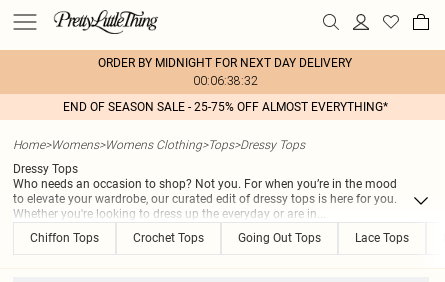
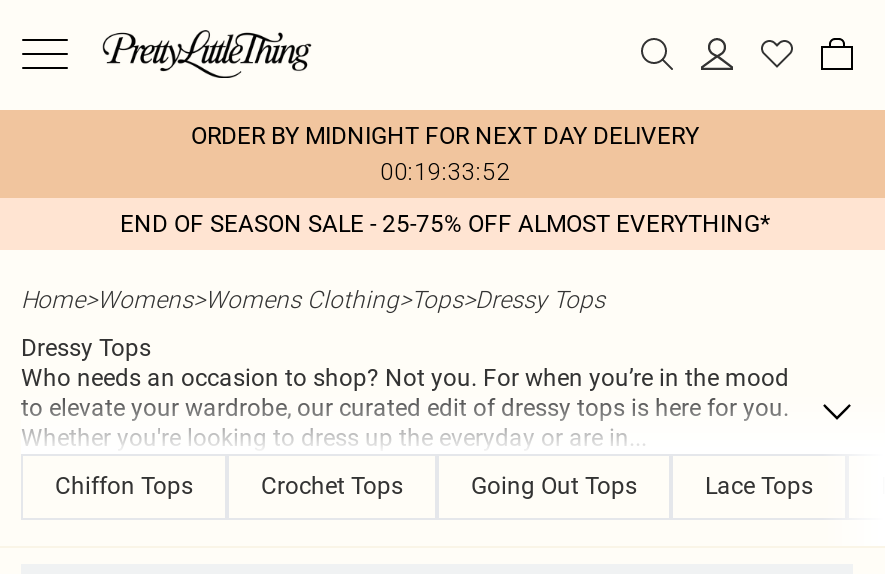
- 00:06:38:32
+ 00:19:33:52
